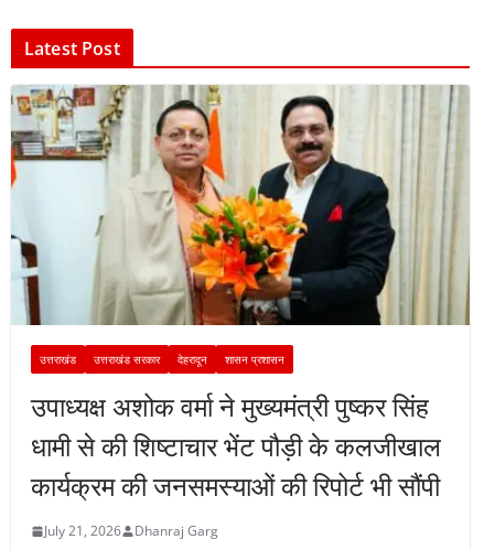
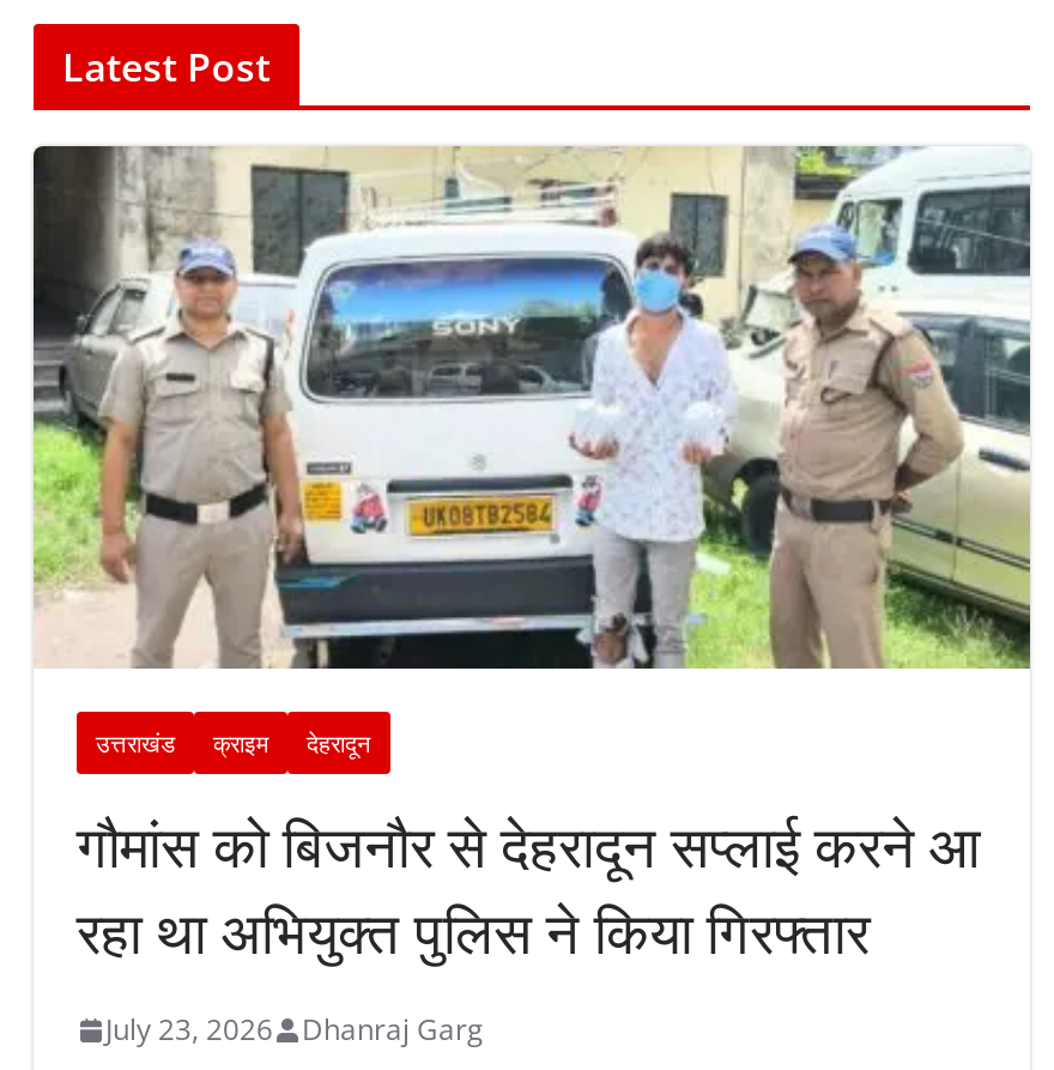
- [image]
- उत्तराखंड सरकार
+ [image]
+ क्राइम

- शासन प्रशासन
- उपाध्यक्ष अशोक वर्मा ने मुख्यमंत्री पुष्कर सिंह
- धामी से की शिष्टाचार भेंट पौड़ी के कलजीखाल
- कार्यक्रम की जनसमस्याओं की रिपोर्ट भी सौंपी
- July 21, 2026
+ गौमांस को बिजनौर से देहरादून सप्लाई करने आ
+ रहा था अभियुक्त पुलिस ने किया गिरफ्तार
+ July 23, 2026
